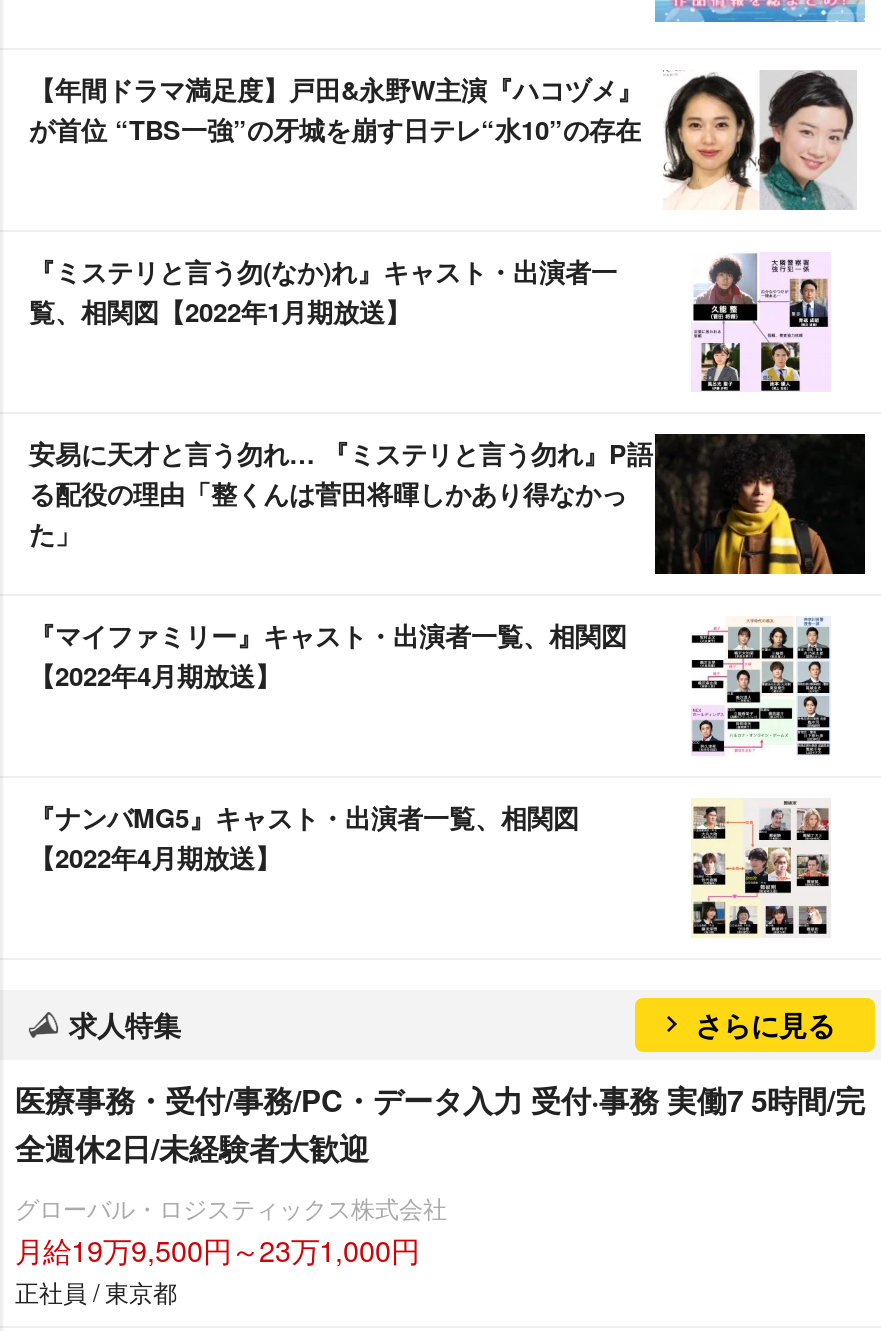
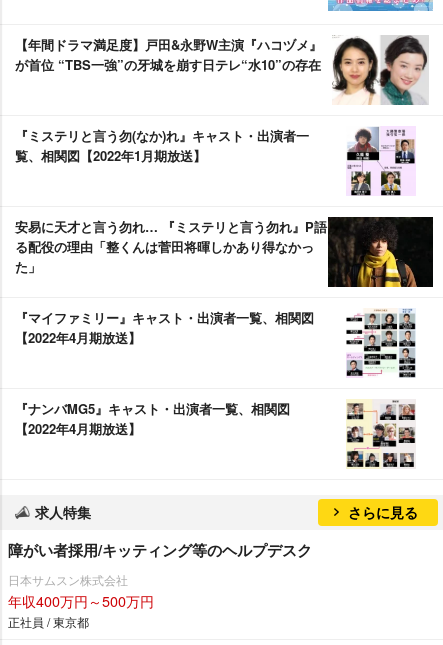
- 医療事務・受付/事務/PC・データ入力 受付·事務 実働7 5時間/完
- 全週休2日/未経験者大歓迎
+ 障がい者採用/キッティング等のヘルプデスク

- グローバル・ロジスティックス株式会社
- 月給19万9,500円～23万1,000円
+ 日本サムスン株式会社
+ 年収400万円～500万円
